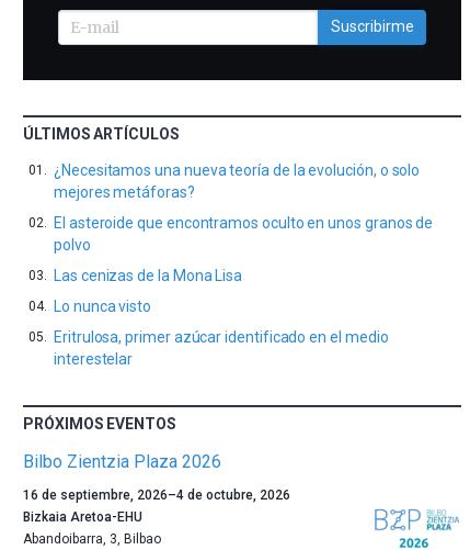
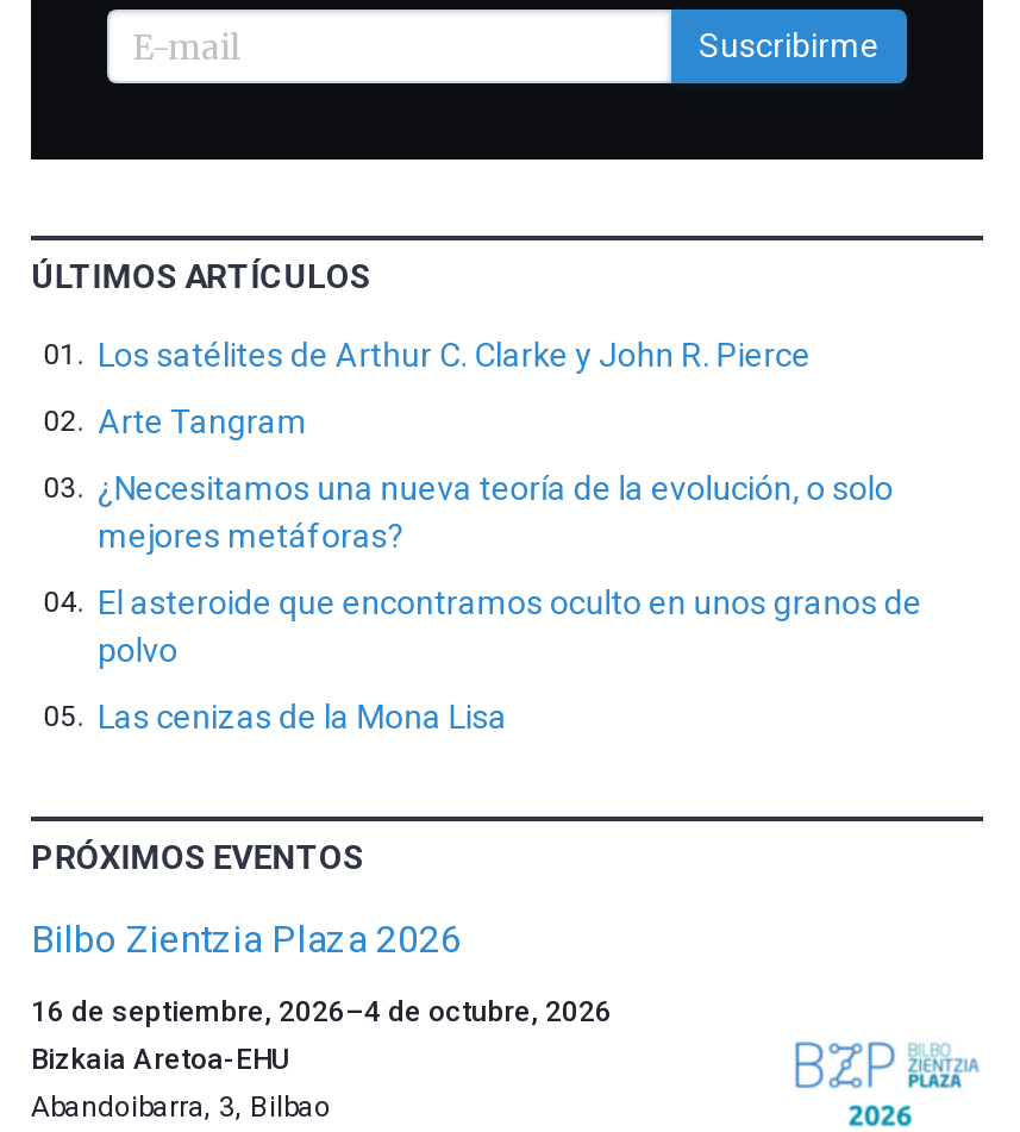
+ Los satélites de Arthur C. Clarke y John R. Pierce
+ Arte Tangram

moved down: ¿Necesitamos una nueva teoría de la evolución, o solo | mejores metáforas? | El asteroide que encontramos oculto en unos granos de | polvo | Las cenizas de la Mona Lisa

- Lo nunca visto
- Eritrulosa, primer azúcar identificado en el medio
- interestelar
